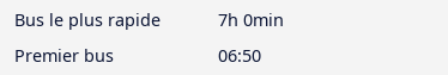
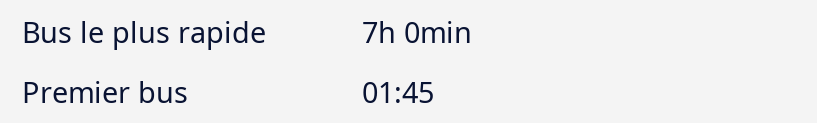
- 06:50
+ 01:45
